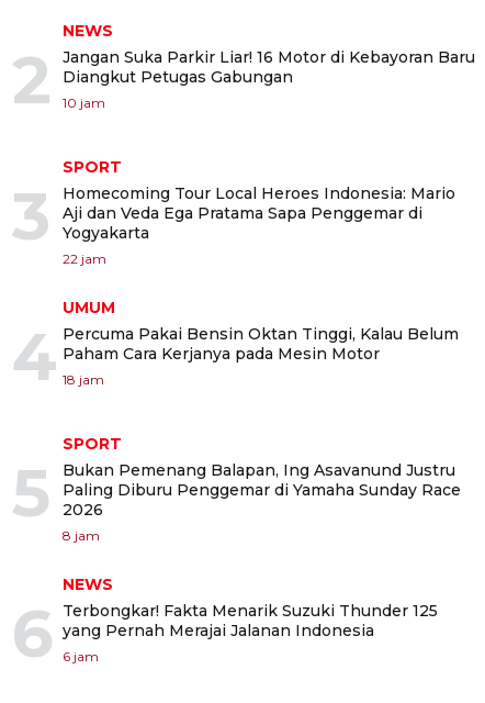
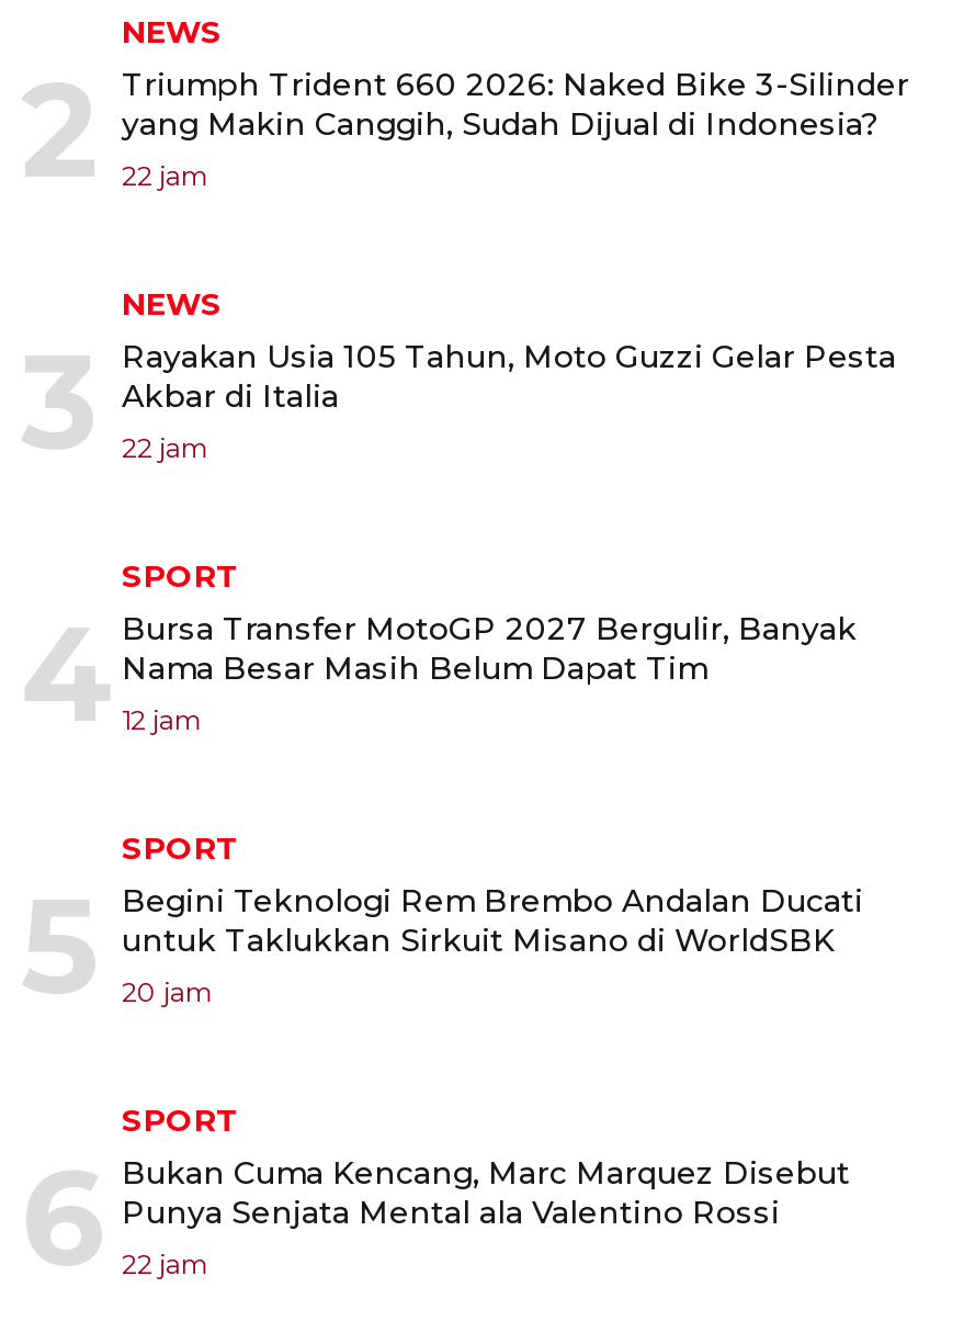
- Jangan Suka Parkir Liar! 16 Motor di Kebayoran Baru
- Diangkut Petugas Gabungan
- 10 jam
+ Triumph Trident 660 2026: Naked Bike 3-Silinder
+ yang Makin Canggih, Sudah Dijual di Indonesia?
+ 22 jam

- SPORT
- Homecoming Tour Local Heroes Indonesia: Mario
- Aji dan Veda Ega Pratama Sapa Penggemar di
- Yogyakarta
+ NEWS
+ Rayakan Usia 105 Tahun, Moto Guzzi Gelar Pesta
+ Akbar di Italia

- UMUM
- Percuma Pakai Bensin Oktan Tinggi, Kalau Belum
- Paham Cara Kerjanya pada Mesin Motor
- 18 jam
+ SPORT
+ Bursa Transfer MotoGP 2027 Bergulir, Banyak
+ Nama Besar Masih Belum Dapat Tim
+ 12 jam

- Bukan Pemenang Balapan, Ing Asavanund Justru
- Paling Diburu Penggemar di Yamaha Sunday Race
- 2026
- 8 jam
+ Begini Teknologi Rem Brembo Andalan Ducati
+ untuk Taklukkan Sirkuit Misano di WorldSBK
+ 20 jam

- NEWS
- Terbongkar! Fakta Menarik Suzuki Thunder 125
- yang Pernah Merajai Jalanan Indonesia
- 6 jam
+ SPORT
+ Bukan Cuma Kencang, Marc Marquez Disebut
+ Punya Senjata Mental ala Valentino Rossi
+ 22 jam
